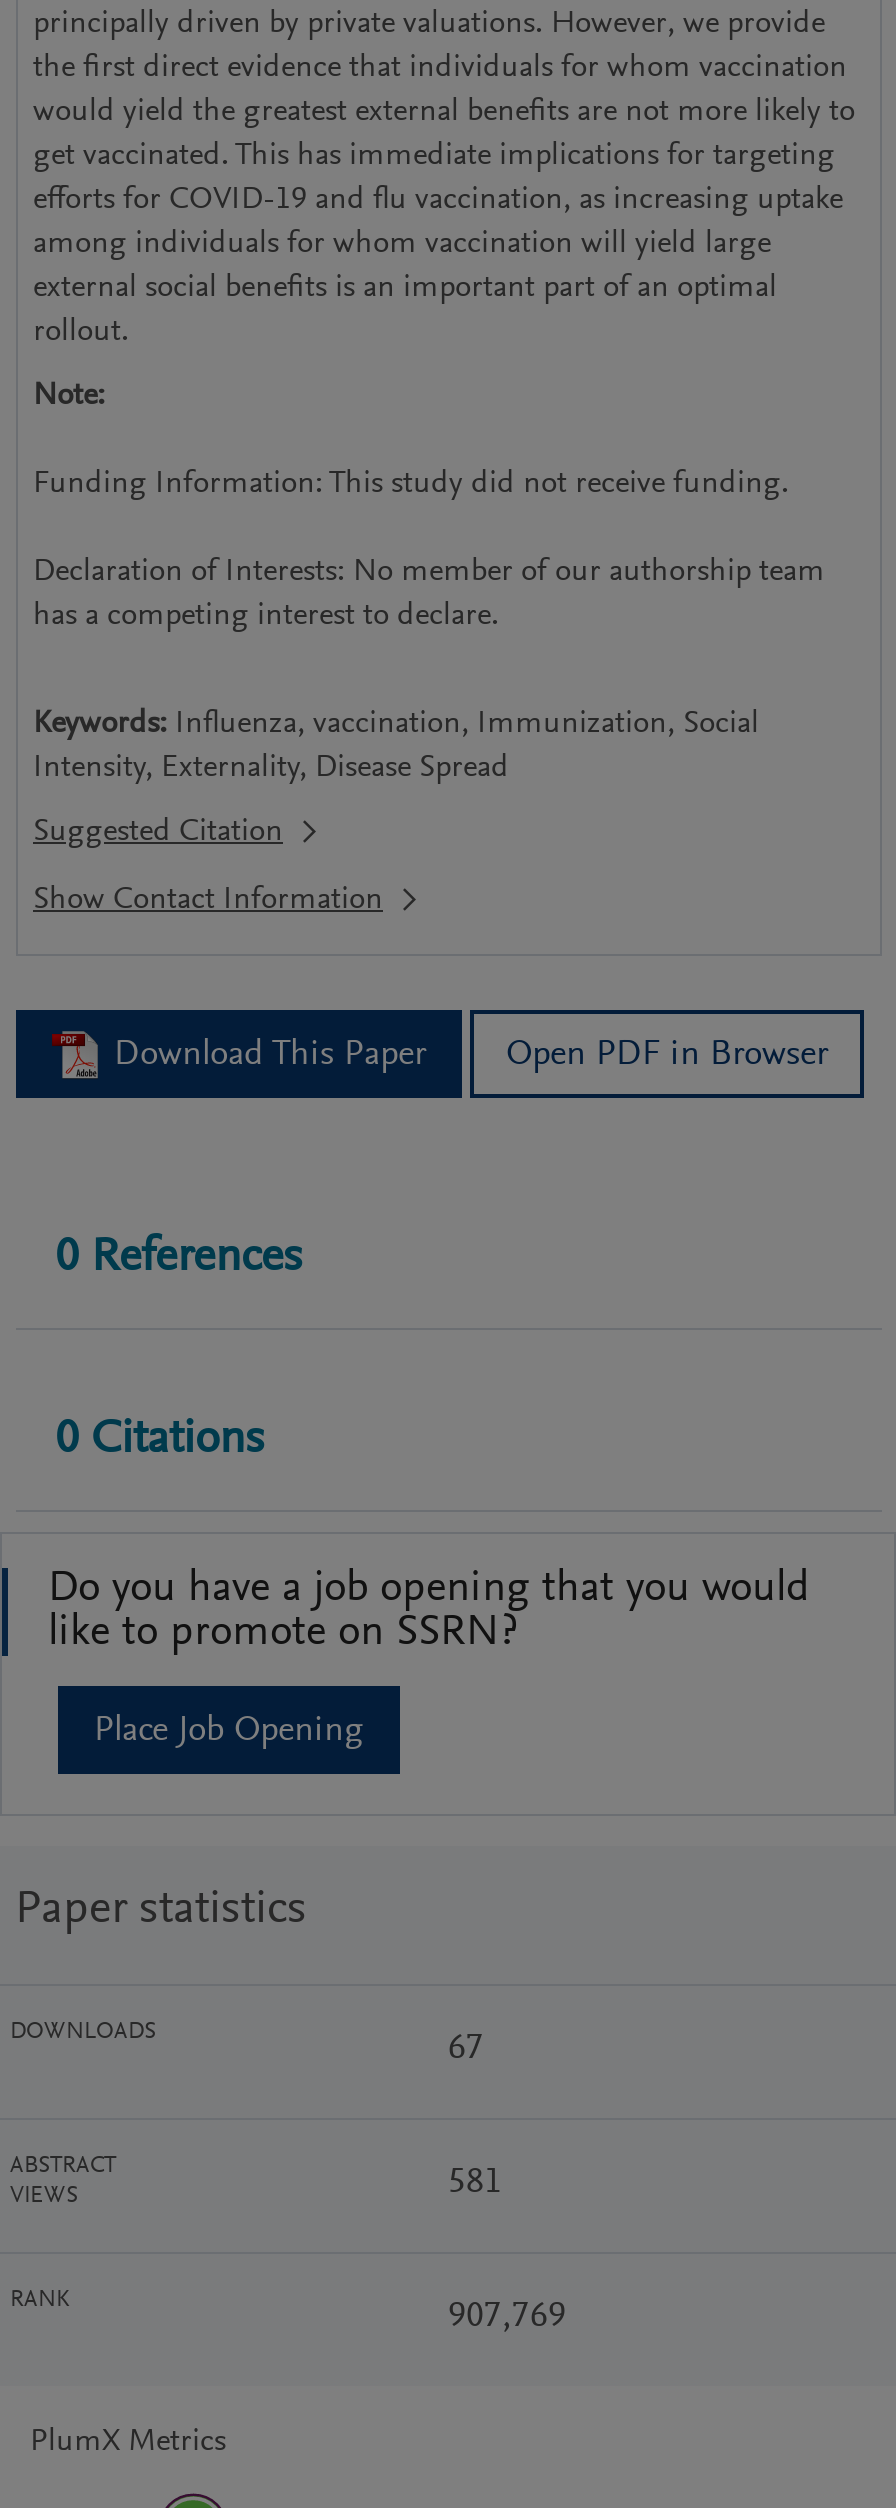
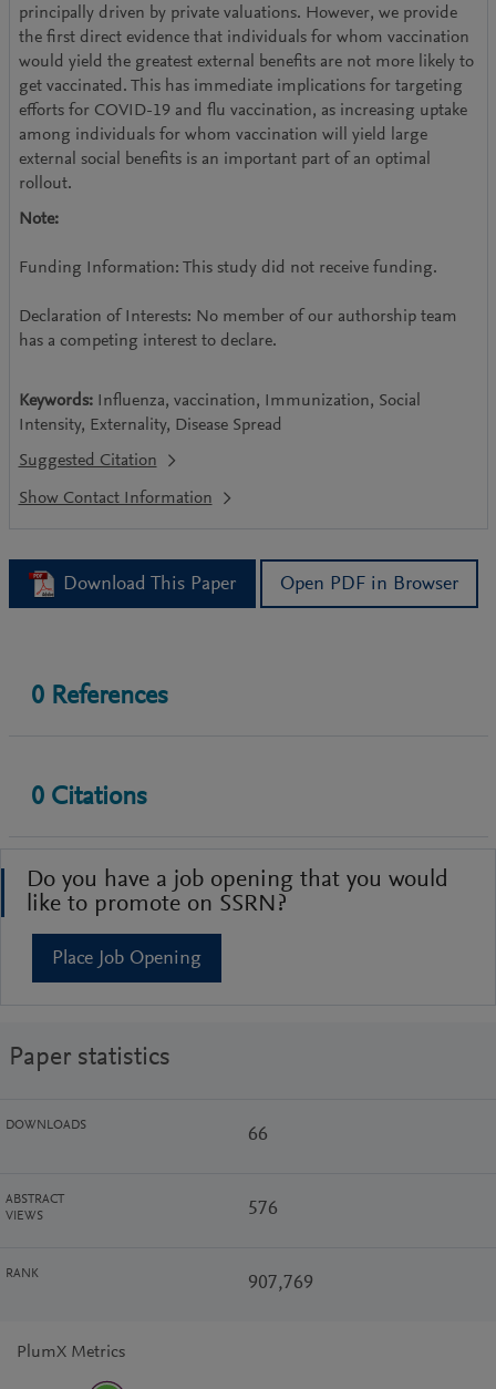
- 67
+ 66

- 581
+ 576
